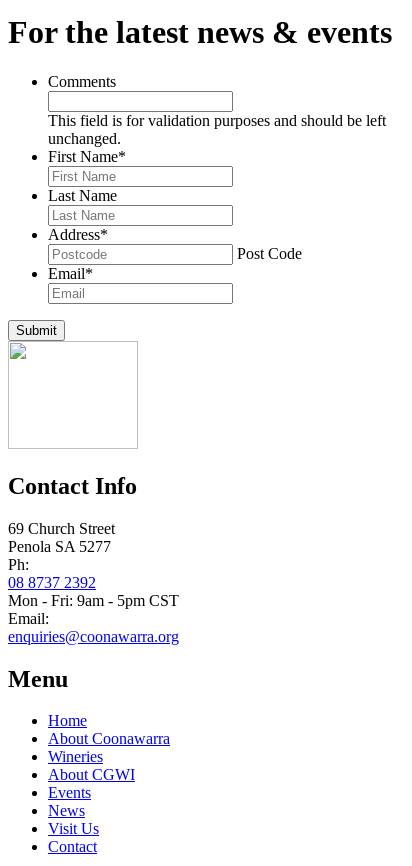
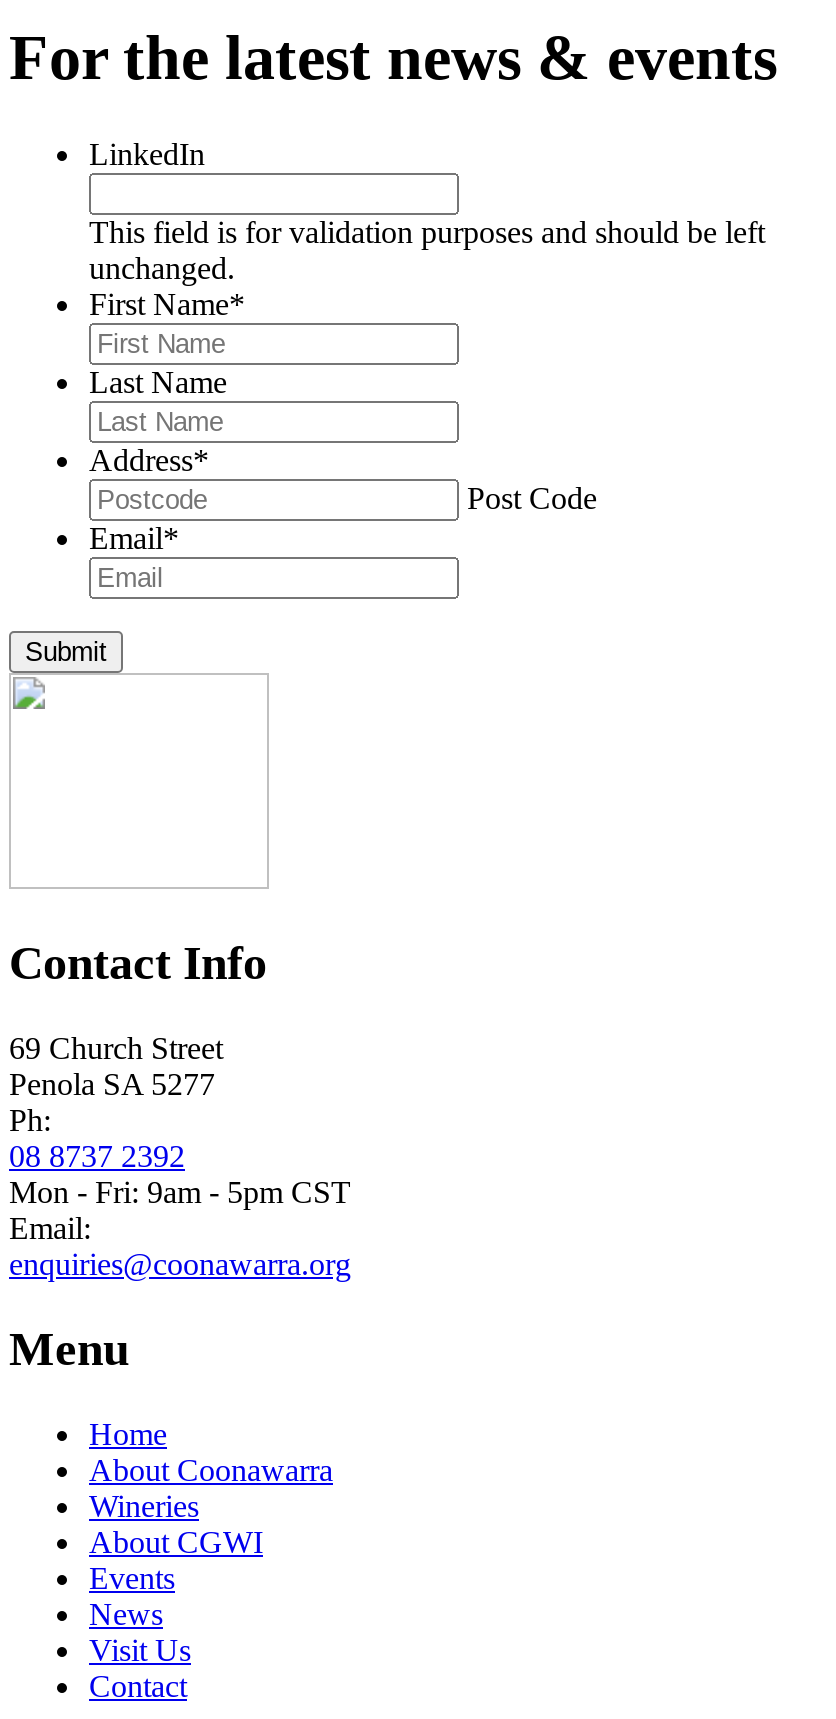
- Comments
+ LinkedIn
